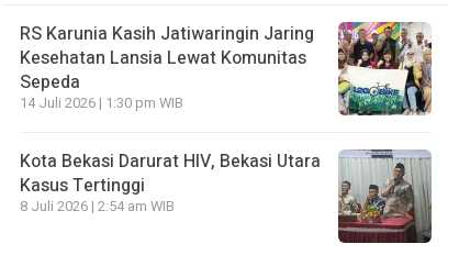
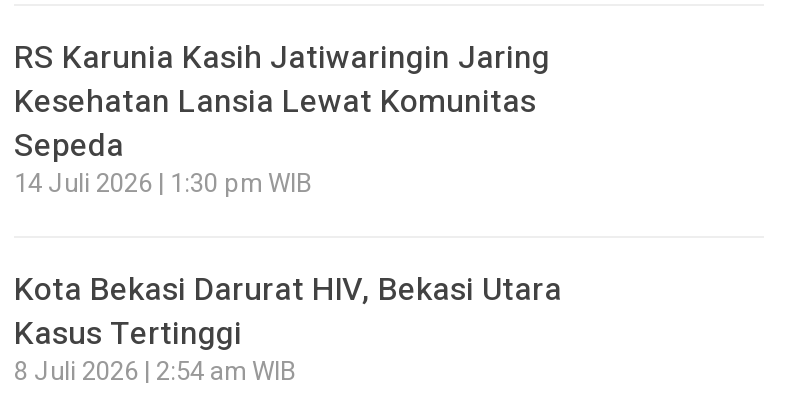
- [image]

- [image]
